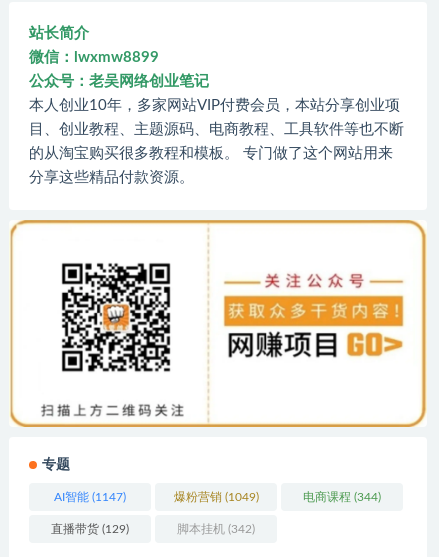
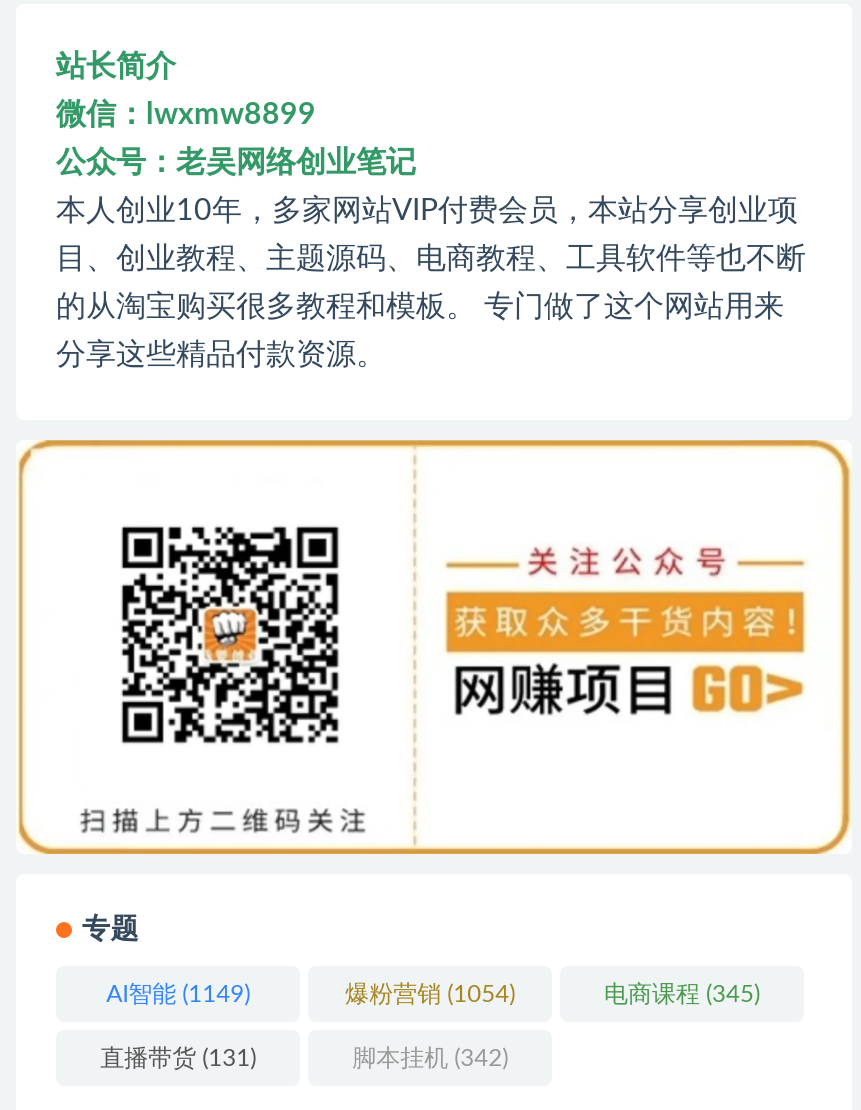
- AI智能(1147)
+ AI智能(1149)

- 爆粉营销(1049)
+ 爆粉营销(1054)

- 电商课程(344)
+ 电商课程(345)

- 直播带货(129)
+ 直播带货(131)
